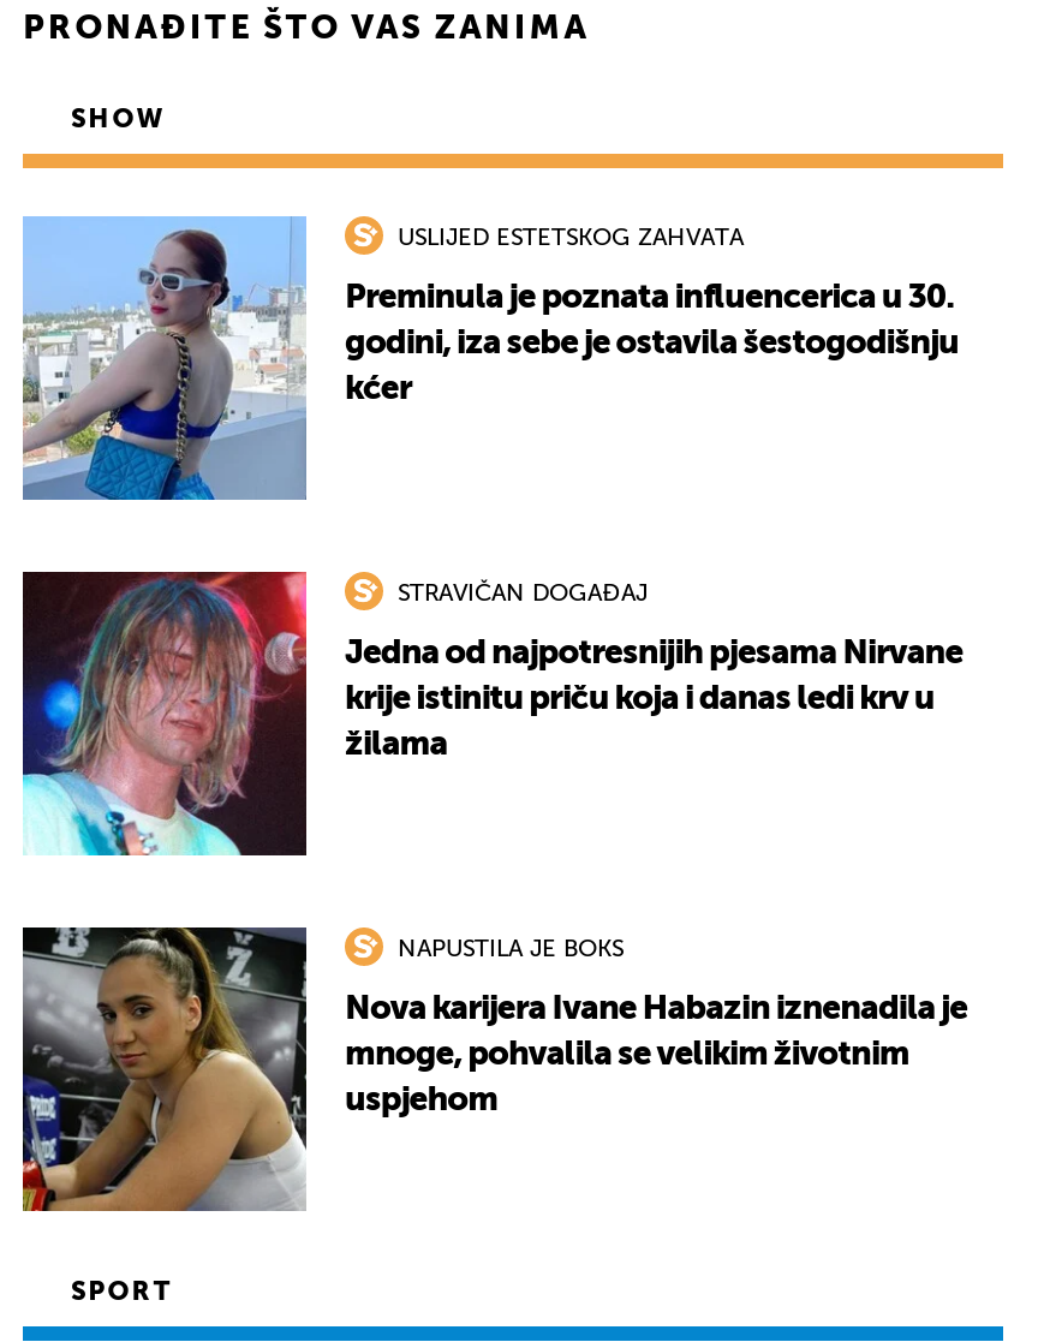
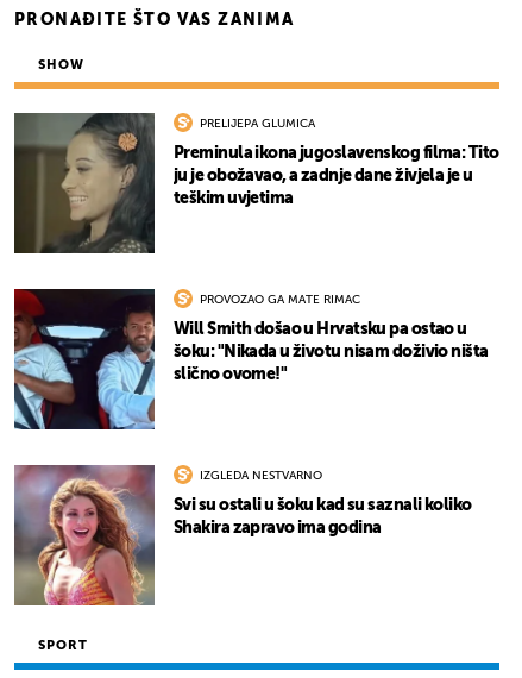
- [image]
- Preminula je poznata influencerica u 30.
- godini, iza sebe je ostavila šestogodišnju
- kćer
+ [image]
+ Preminula ikona jugoslavenskog filma: Tito
+ ju je obožavao, a zadnje dane živjela je u
+ teškim uvjetima

- USLIJED ESTETSKOG ZAHVATA
+ PRELIJEPA GLUMICA

- [image]
- Jedna od najpotresnijih pjesama Nirvane
- krije istinitu priču koja i danas ledi krv u
- žilama
+ [image]
+ Will Smith došao u Hrvatsku pa ostao u
+ šoku: "Nikada u životu nisam doživio ništa
+ slično ovome!"

- STRAVIČAN DOGAĐAJ
+ PROVOZAO GA MATE RIMAC

- [image]
- Nova karijera Ivane Habazin iznenadila je
- mnoge, pohvalila se velikim životnim
- uspjehom
+ [image]
+ Svi su ostali u šoku kad su saznali koliko
+ Shakira zapravo ima godina

- NAPUSTILA JE BOKS
+ IZGLEDA NESTVARNO
